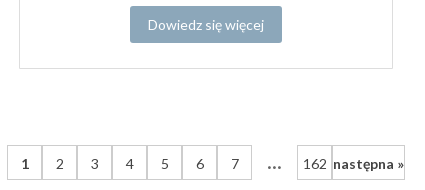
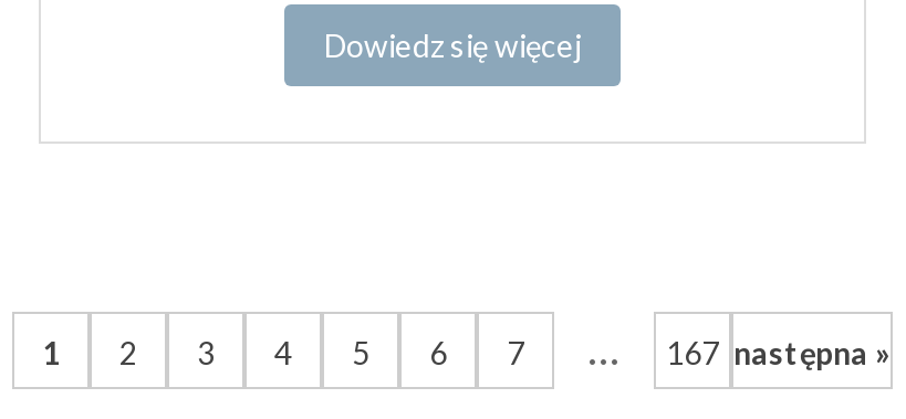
- 162 następna »
+ 167 następna »
